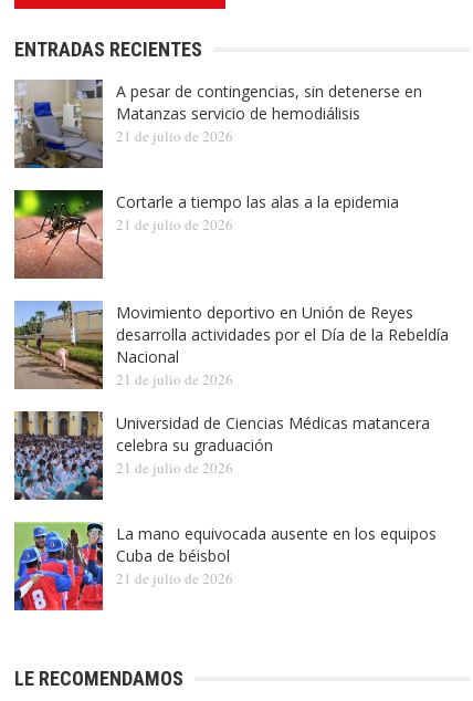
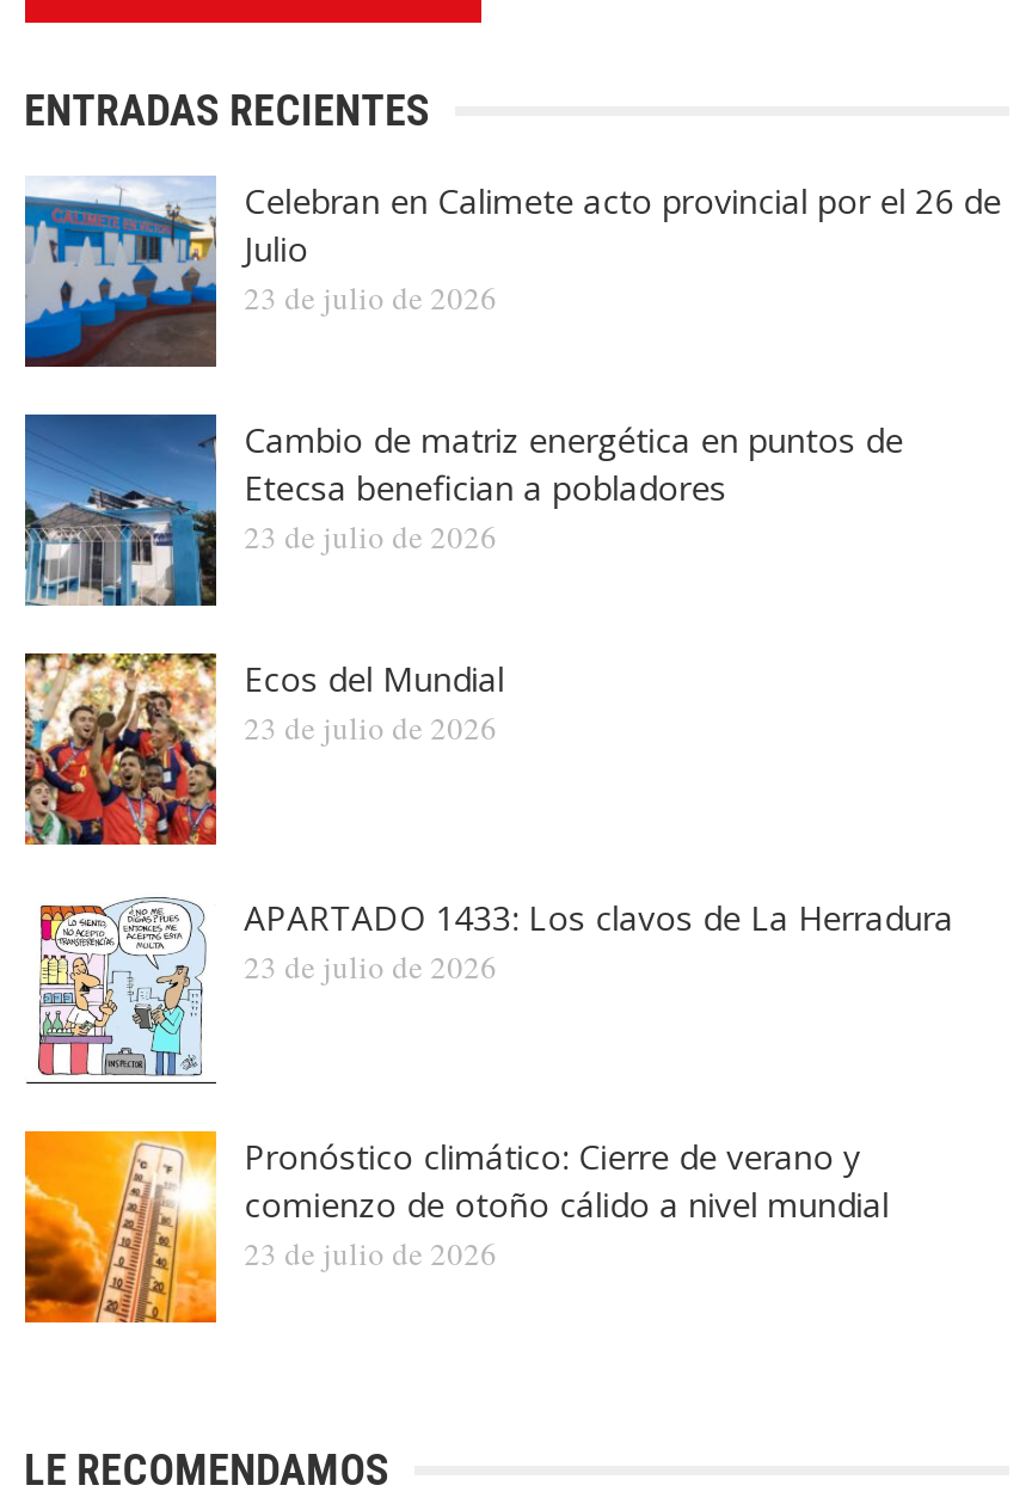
- [image]
- A pesar de contingencias, sin detenerse en
- Matanzas servicio de hemodiálisis
- 21 de julio de 2026
+ [image]
+ Celebran en Calimete acto provincial por el 26 de
+ Julio
+ 23 de julio de 2026

- [image]
- Cortarle a tiempo las alas a la epidemia
- 21 de julio de 2026
+ [image]
+ Cambio de matriz energética en puntos de
+ Etecsa benefician a pobladores
+ 23 de julio de 2026

- [image]
- Movimiento deportivo en Unión de Reyes
- desarrolla actividades por el Día de la Rebeldía
- Nacional
- 21 de julio de 2026
+ [image]
+ Ecos del Mundial
+ 23 de julio de 2026

- [image]
- Universidad de Ciencias Médicas matancera
- celebra su graduación
- 21 de julio de 2026
+ [image]
+ APARTADO 1433: Los clavos de La Herradura
+ 23 de julio de 2026

- [image]
- La mano equivocada ausente en los equipos
- Cuba de béisbol
- 21 de julio de 2026
+ [image]
+ Pronóstico climático: Cierre de verano y
+ comienzo de otoño cálido a nivel mundial
+ 23 de julio de 2026
